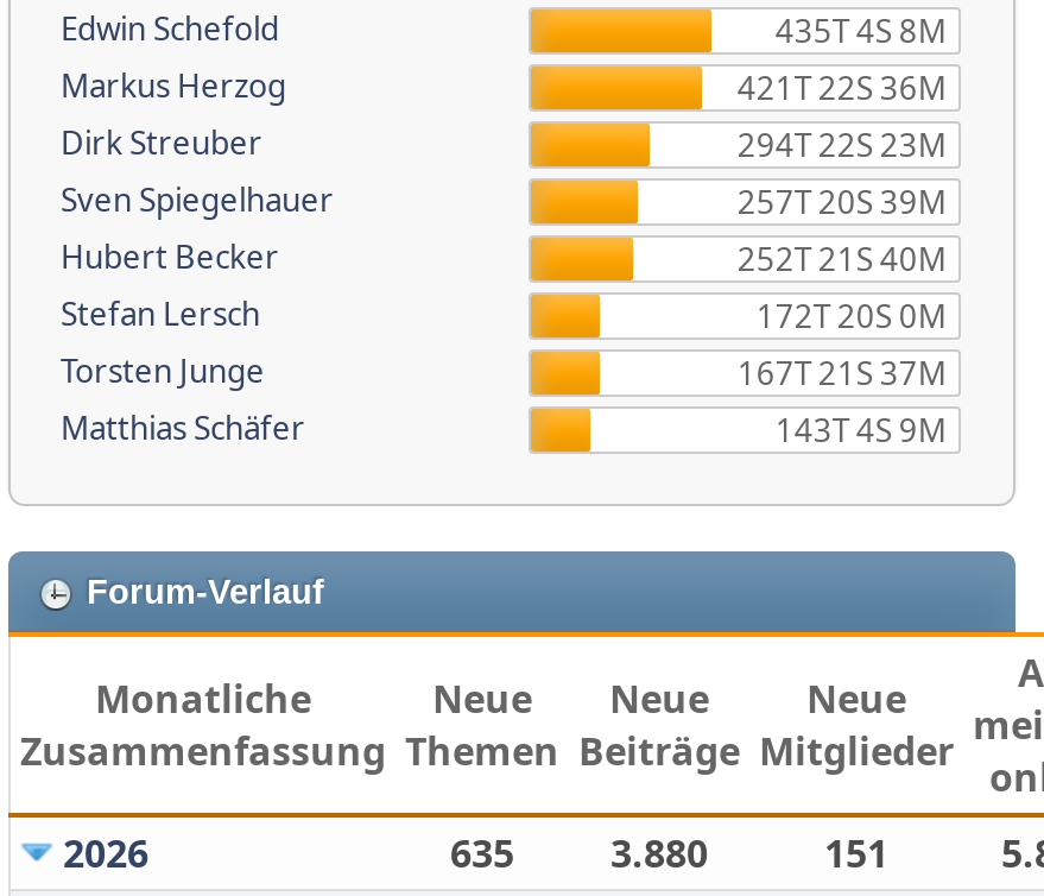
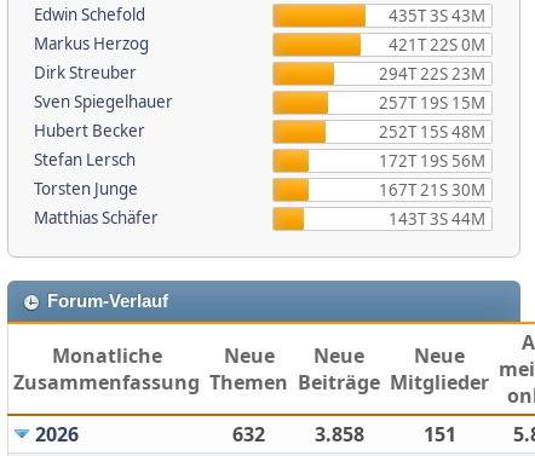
- 435T 4S 8M
+ 435T 3S 43M

- 421T 22S 36M
+ 421T 22S 0M

- 257T 20S 39M
+ 257T 19S 15M

- 252T 21S 40M
+ 252T 15S 48M

- 172T 20S 0M
+ 172T 19S 56M

- 167T 21S 37M
+ 167T 21S 30M

- 143T 4S 9M
+ 143T 3S 44M

- 635
+ 632

- 3.880
+ 3.858
